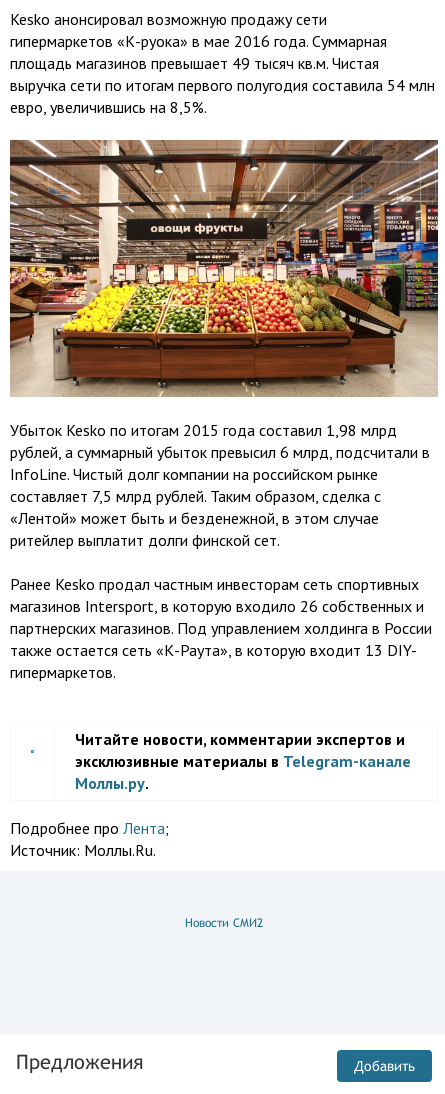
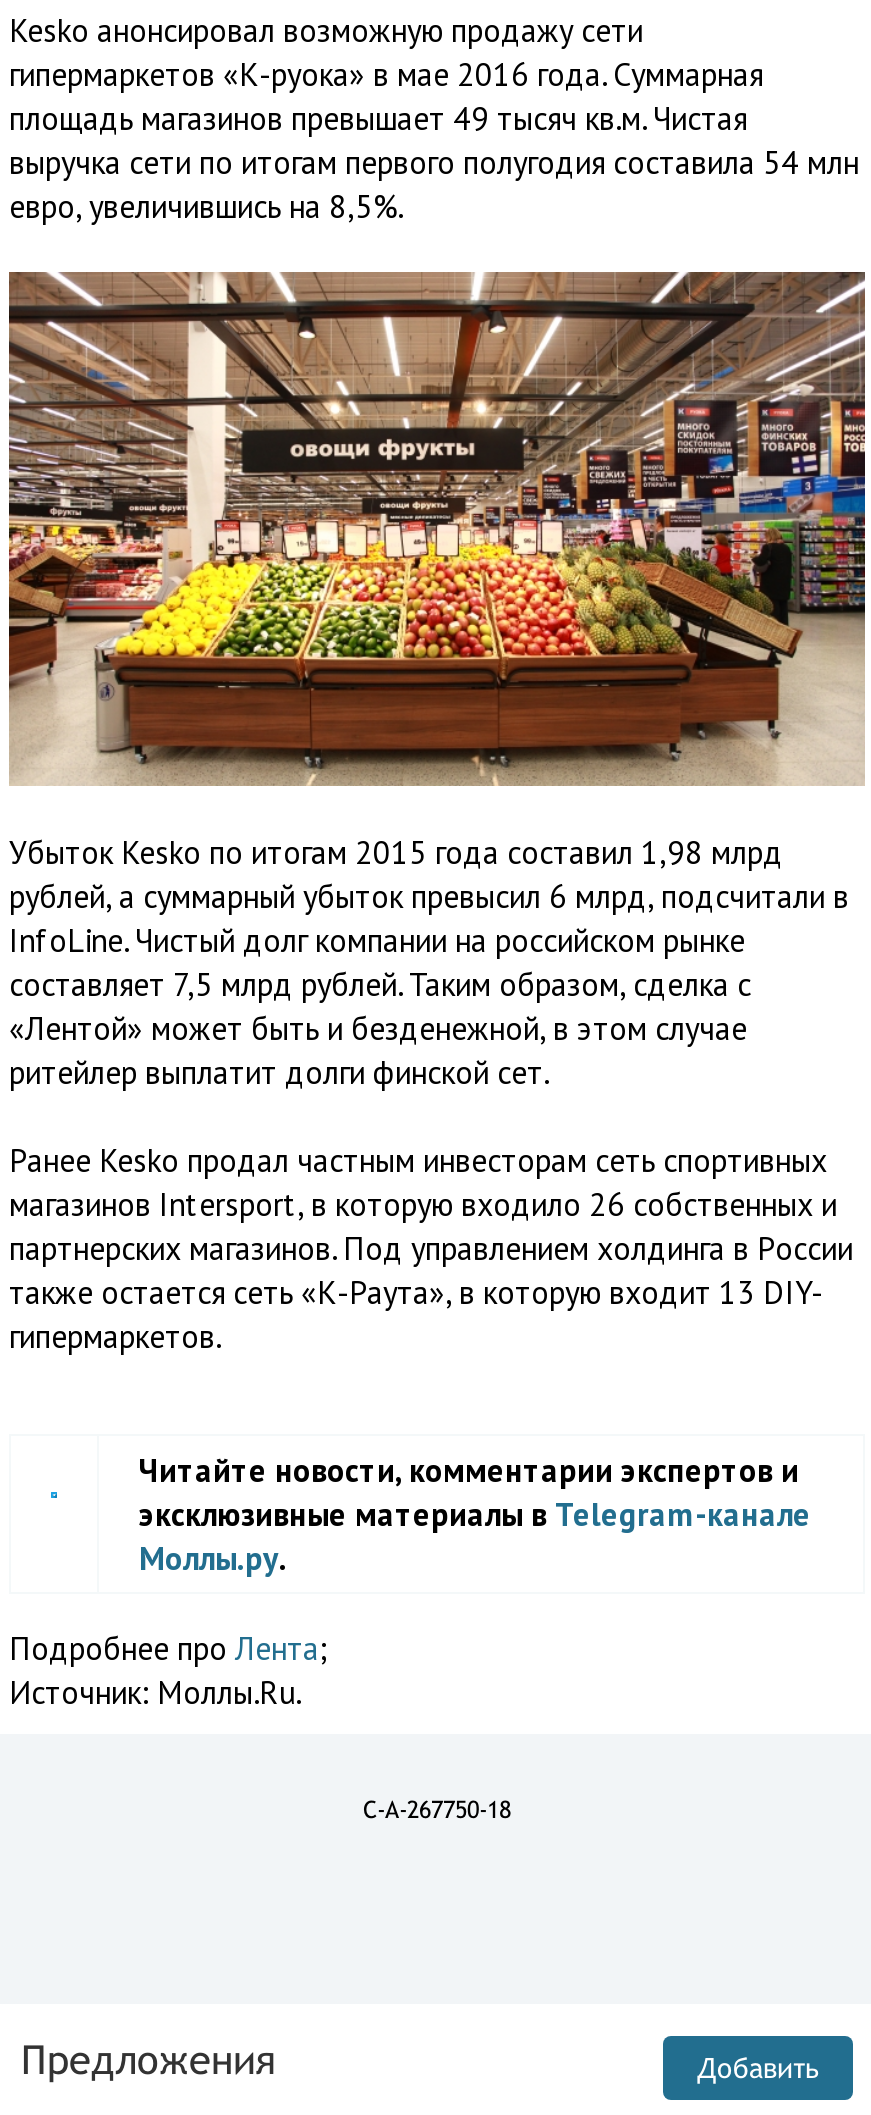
- Новости СМИ2
+ C-A-267750-18
